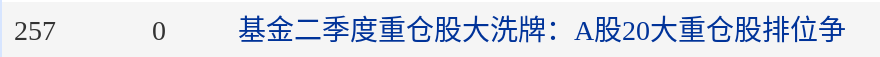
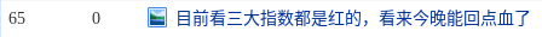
- 257
+ 65

- 基金二季度重仓股大洗牌：A股20大重仓股排位争
+ 目前看三大指数都是红的，看来今晚能回点血了
